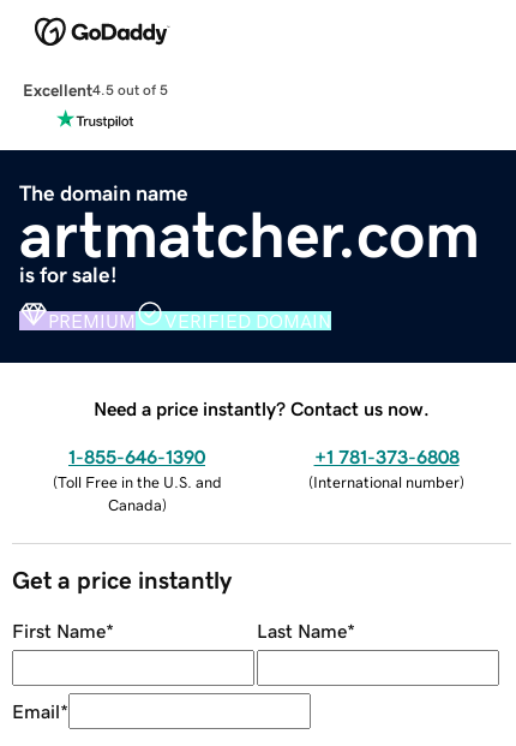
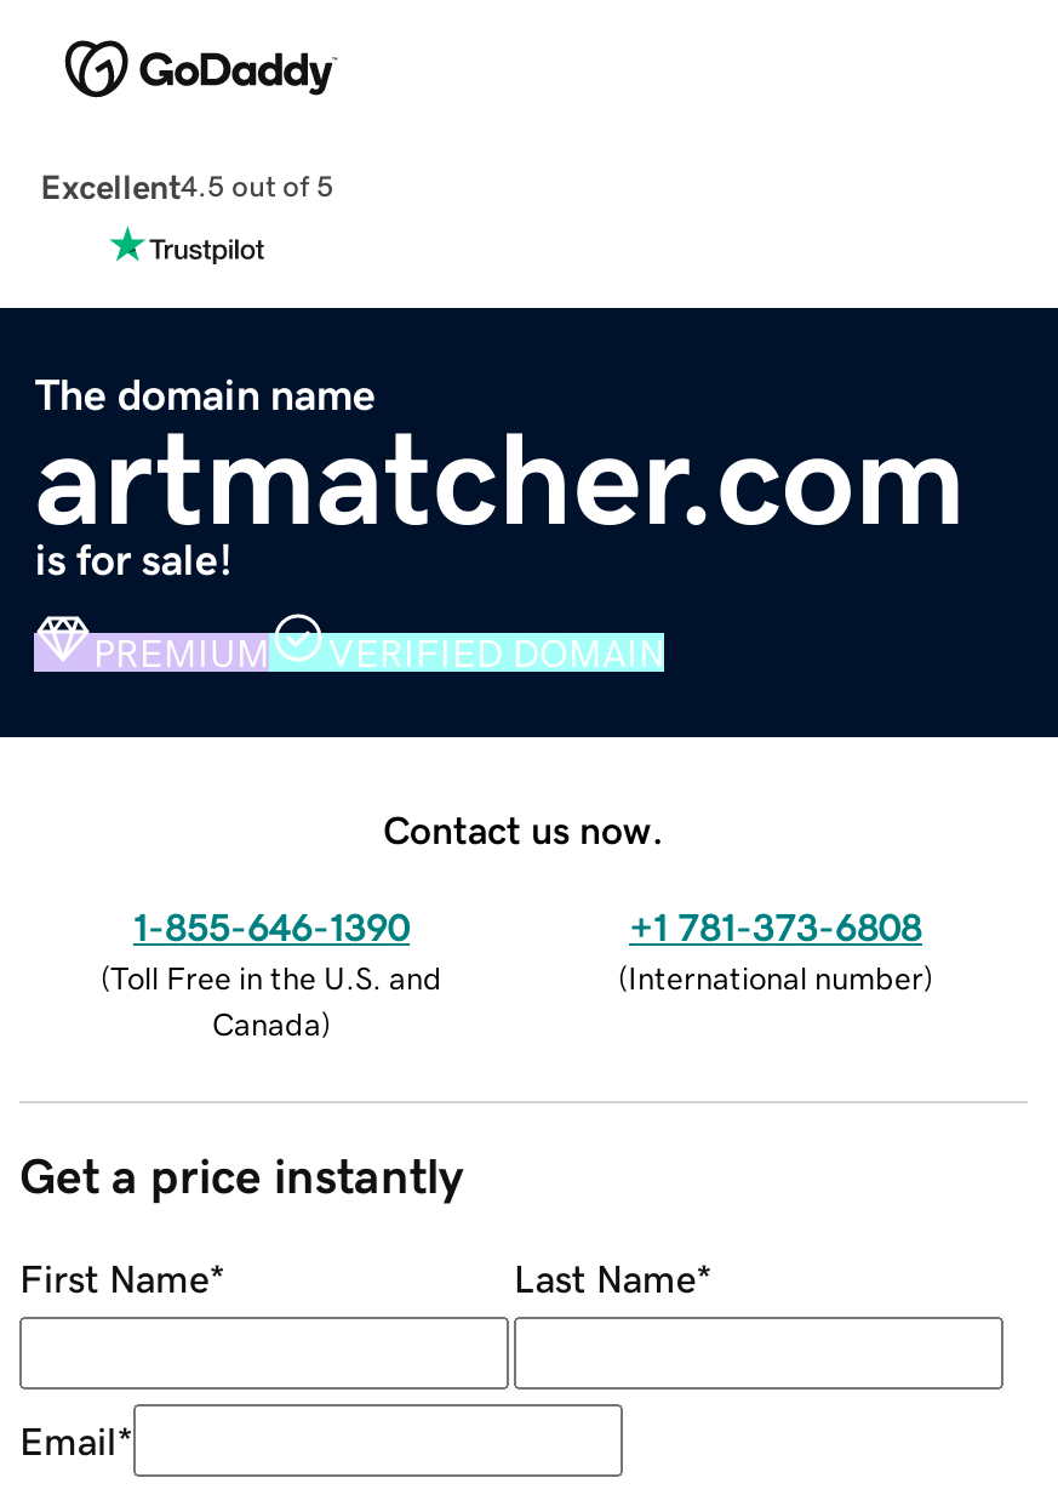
- Need a price instantly? Contact us now.
+ Contact us now.
